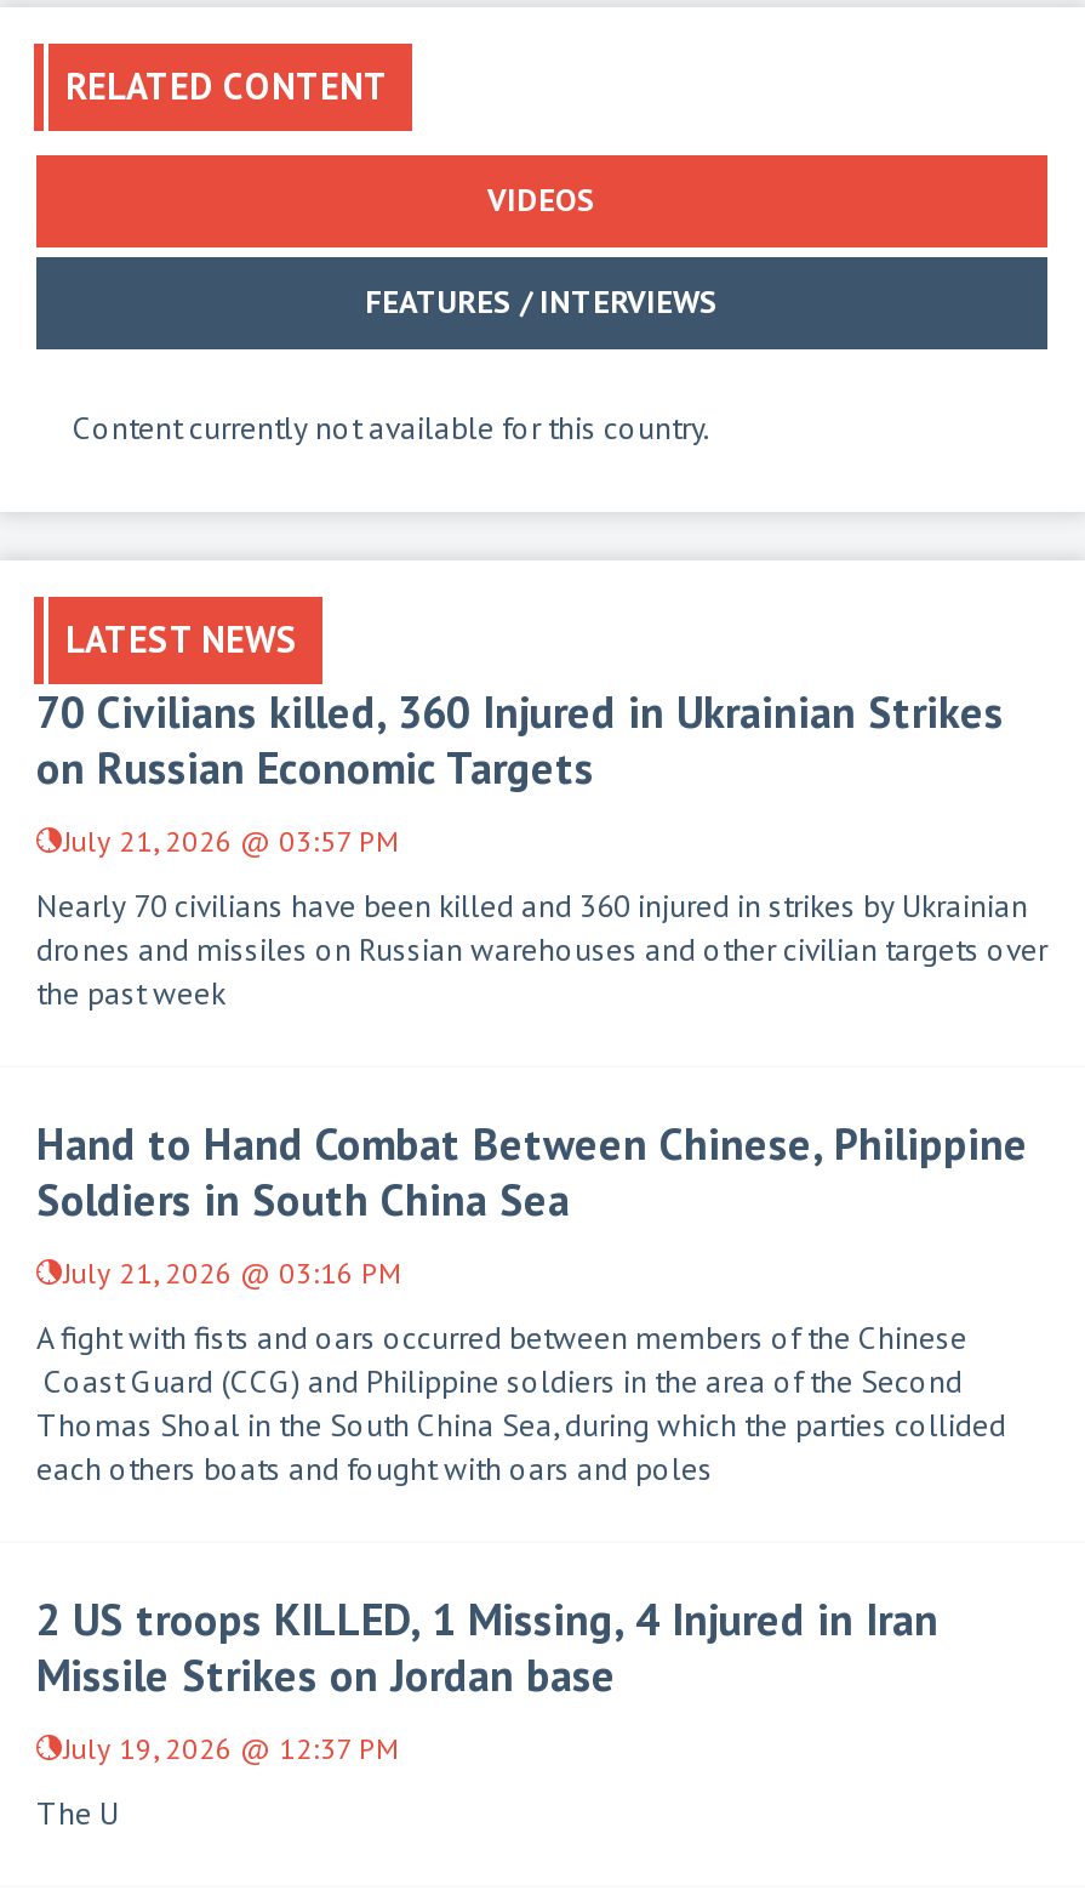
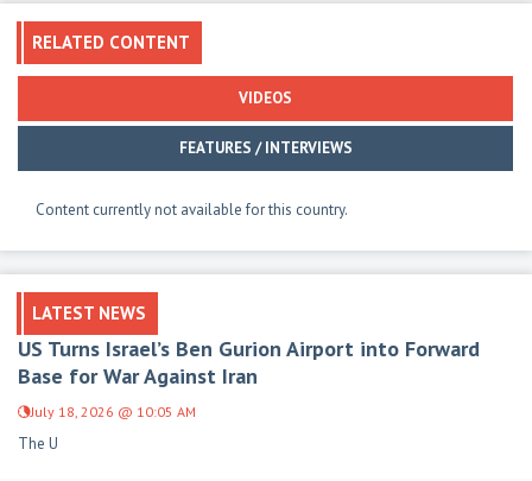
- 70 Civilians killed, 360 Injured in Ukrainian Strikes
- on Russian Economic Targets
- July 21, 2026 @ 03:57 PM
- Nearly 70 civilians have been killed and 360 injured in strikes by Ukrainian
- drones and missiles on Russian warehouses and other civilian targets over
- the past week
- Hand to Hand Combat Between Chinese, Philippine
- Soldiers in South China Sea
- July 21, 2026 @ 03:16 PM
- A fight with fists and oars occurred between members of the Chinese
- Coast Guard (CCG) and Philippine soldiers in the area of the Second
- Thomas Shoal in the South China Sea, during which the parties collided
- each others boats and fought with oars and poles
- 2 US troops KILLED, 1 Missing, 4 Injured in Iran
- Missile Strikes on Jordan base
- July 19, 2026 @ 12:37 PM
+ US Turns Israel’s Ben Gurion Airport into Forward
+ Base for War Against Iran
+ July 18, 2026 @ 10:05 AM
